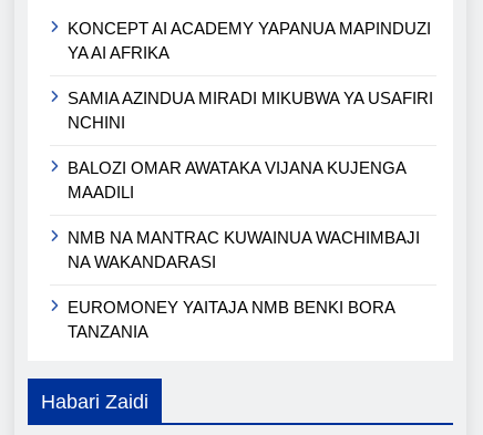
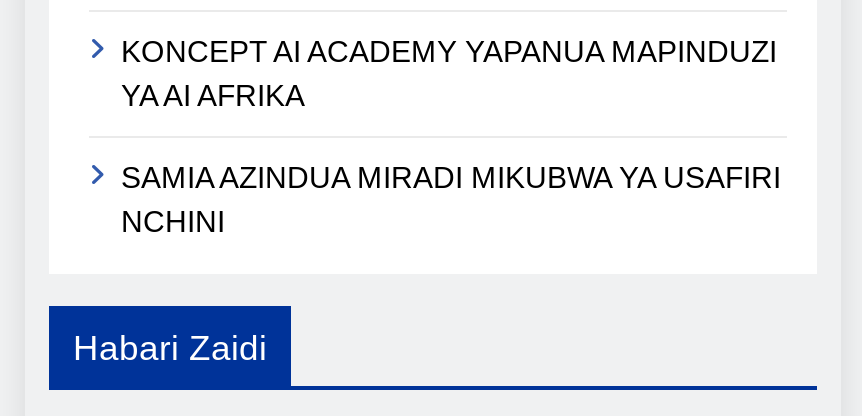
- BALOZI OMAR AWATAKA VIJANA KUJENGA
- MAADILI
- NMB NA MANTRAC KUWAINUA WACHIMBAJI
- NA WAKANDARASI
- EUROMONEY YAITAJA NMB BENKI BORA
- TANZANIA
